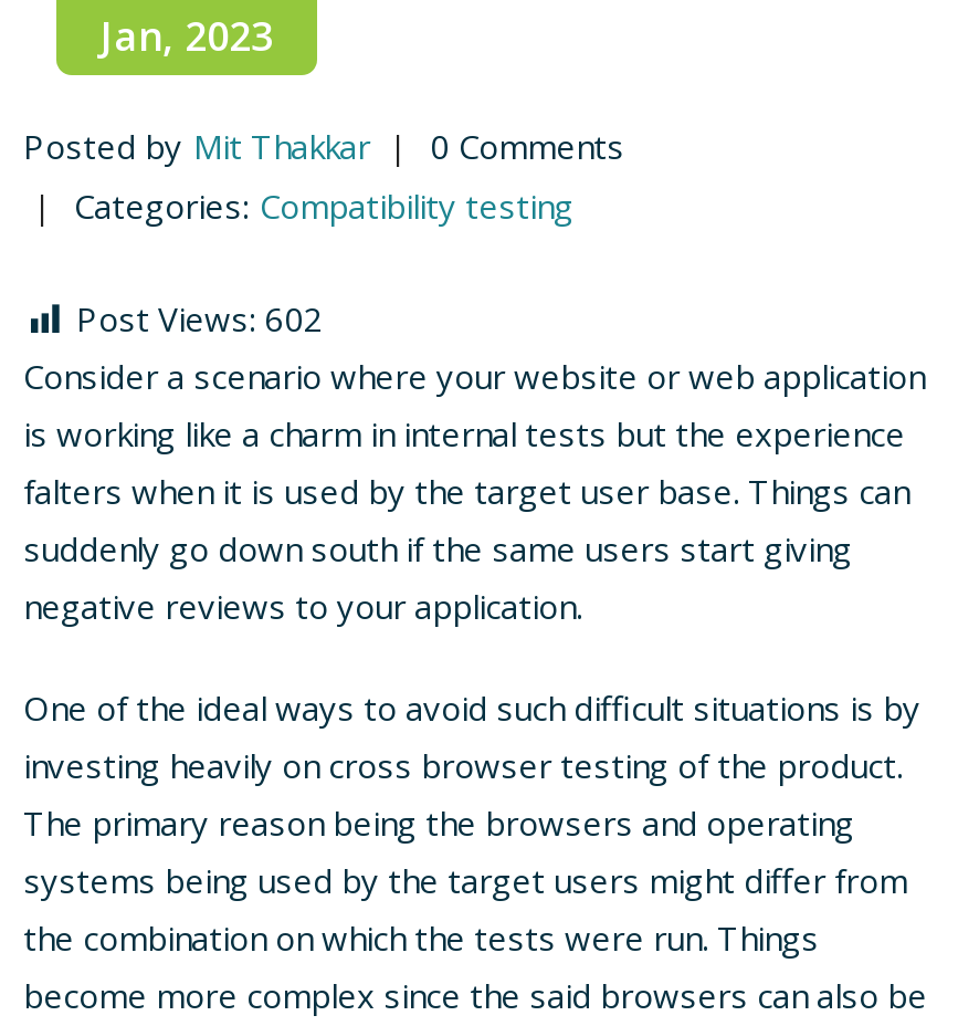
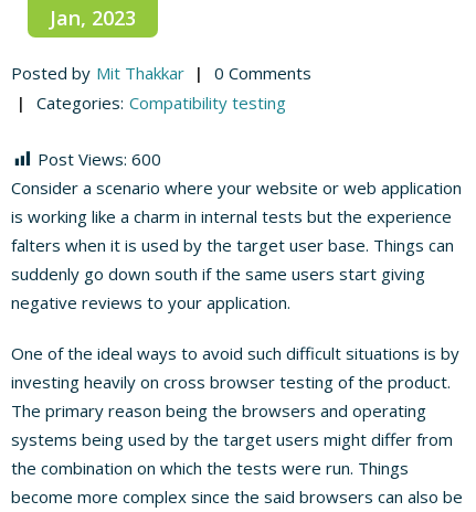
- Post Views: 602
+ Post Views: 600
